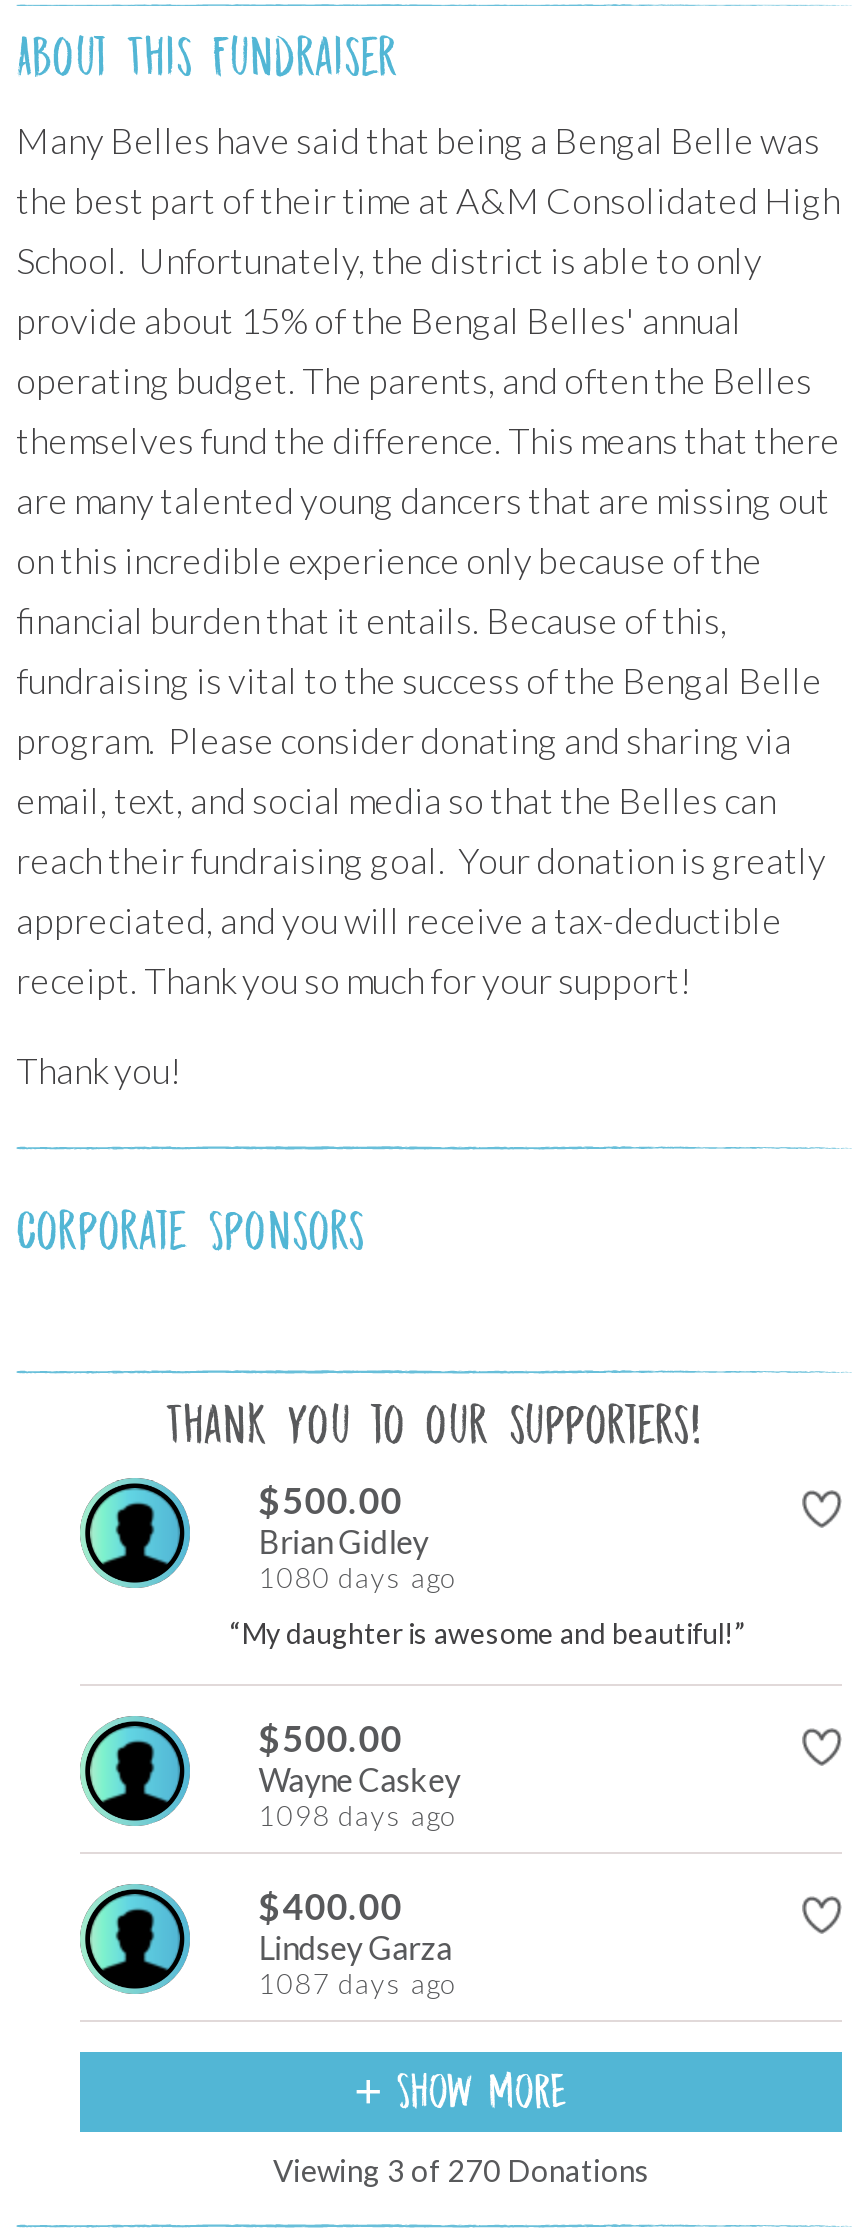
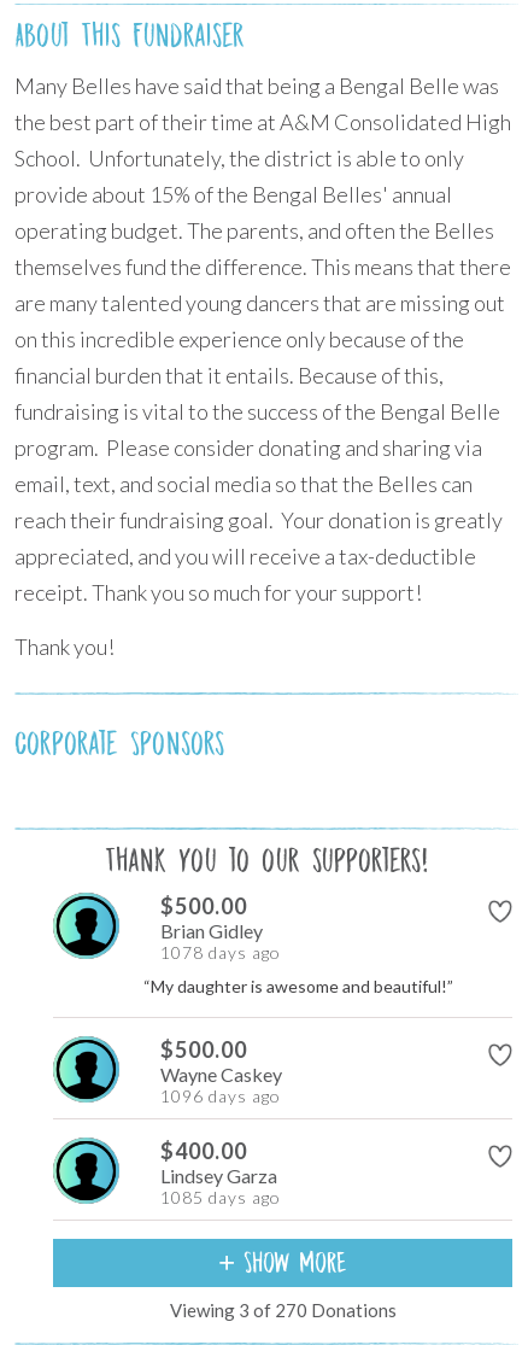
- 1080 days ago
+ 1078 days ago

- 1098 days ago
+ 1096 days ago

- 1087 days ago
+ 1085 days ago
